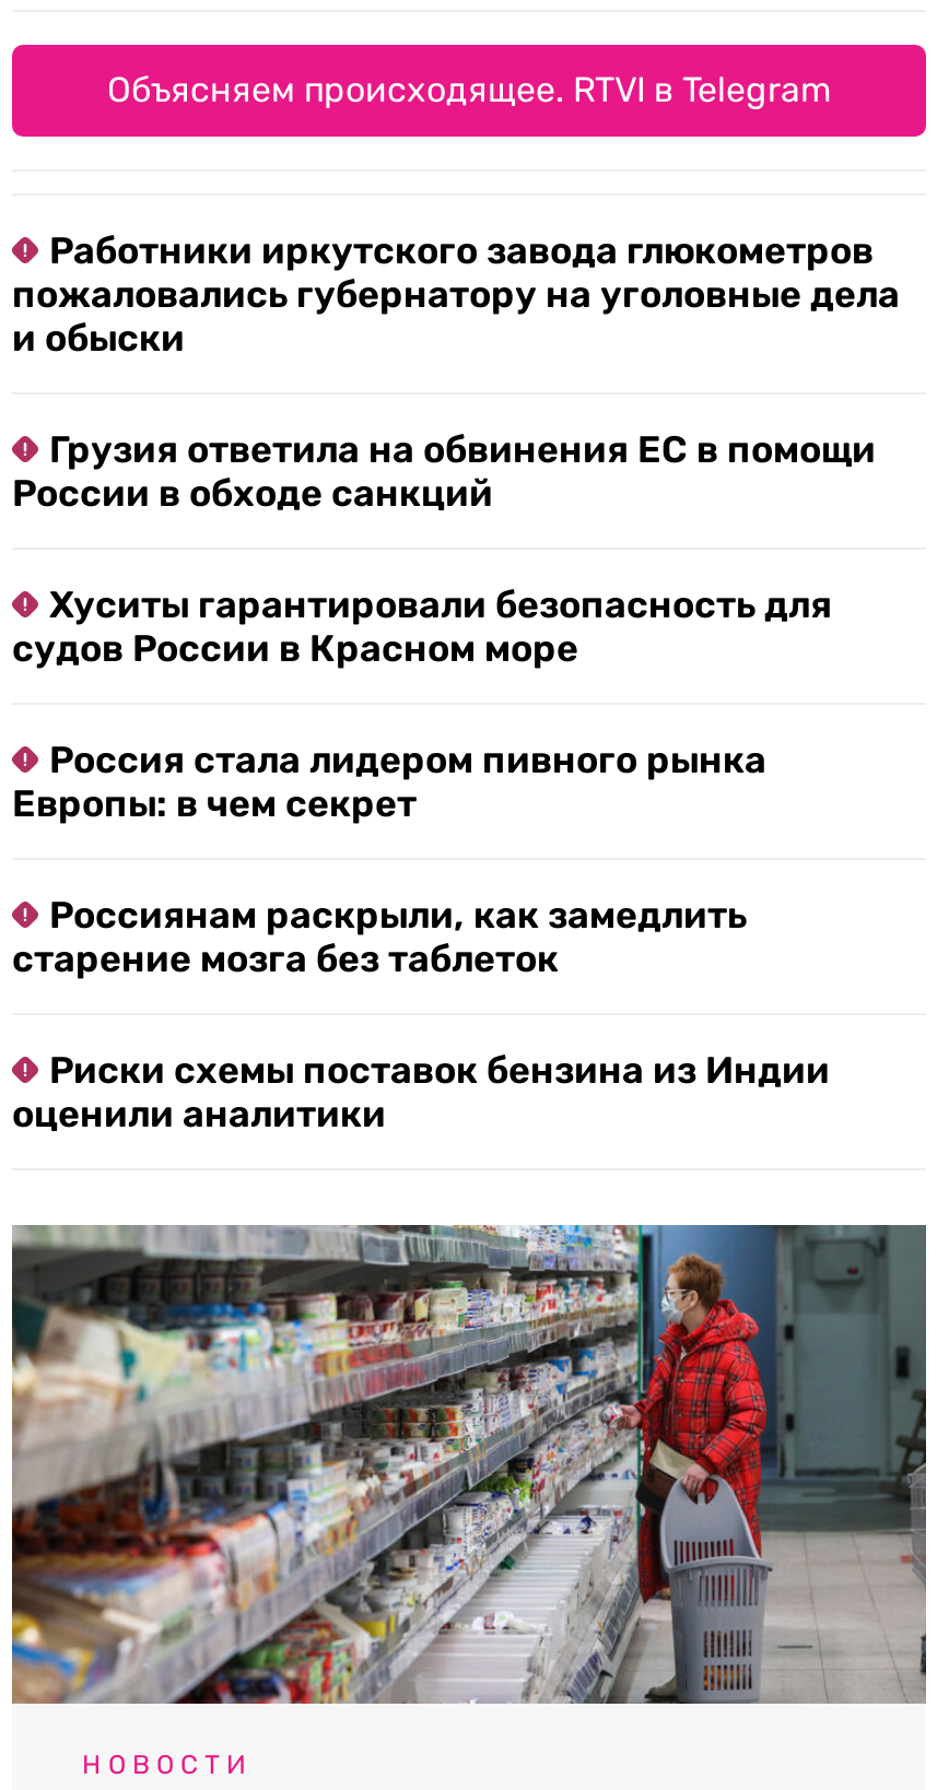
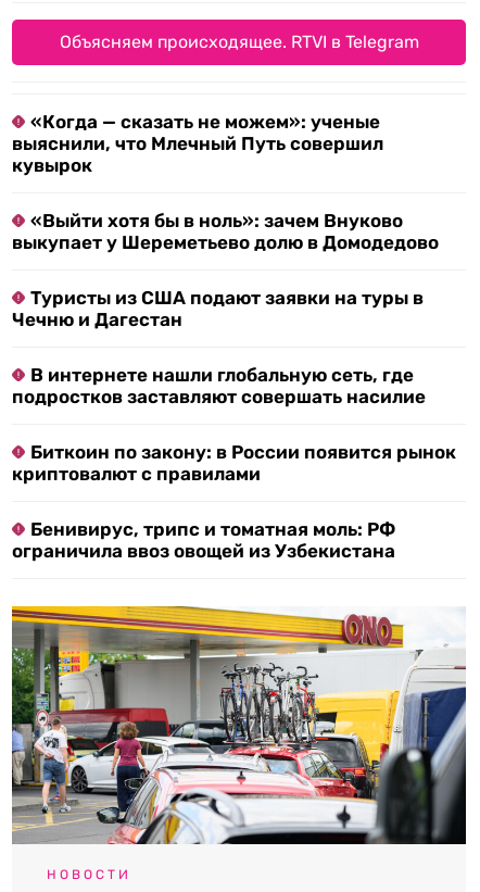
- Работники иркутского завода глюкометров
- пожаловались губернатору на уголовные дела
- и обыски
+ «Когда — сказать не можем»: ученые
+ выяснили, что Млечный Путь совершил
+ кувырок

- Грузия ответила на обвинения ЕС в помощи
- России в обходе санкций
+ «Выйти хотя бы в ноль»: зачем Внуково
+ выкупает у Шереметьево долю в Домодедово

- Хуситы гарантировали безопасность для
- судов России в Красном море
+ Туристы из США подают заявки на туры в
+ Чечню и Дагестан

- Россия стала лидером пивного рынка
- Европы: в чем секрет
+ В интернете нашли глобальную сеть, где
+ подростков заставляют совершать насилие

- Россиянам раскрыли, как замедлить
- старение мозга без таблеток
+ Биткоин по закону: в России появится рынок
+ криптовалют с правилами

- Риски схемы поставок бензина из Индии
- оценили аналитики
+ Бенивирус, трипс и томатная моль: РФ
+ ограничила ввоз овощей из Узбекистана

- [image]
+ [image]
